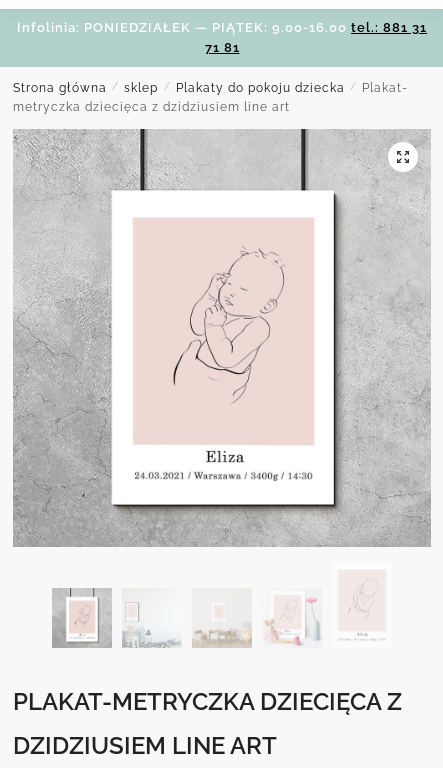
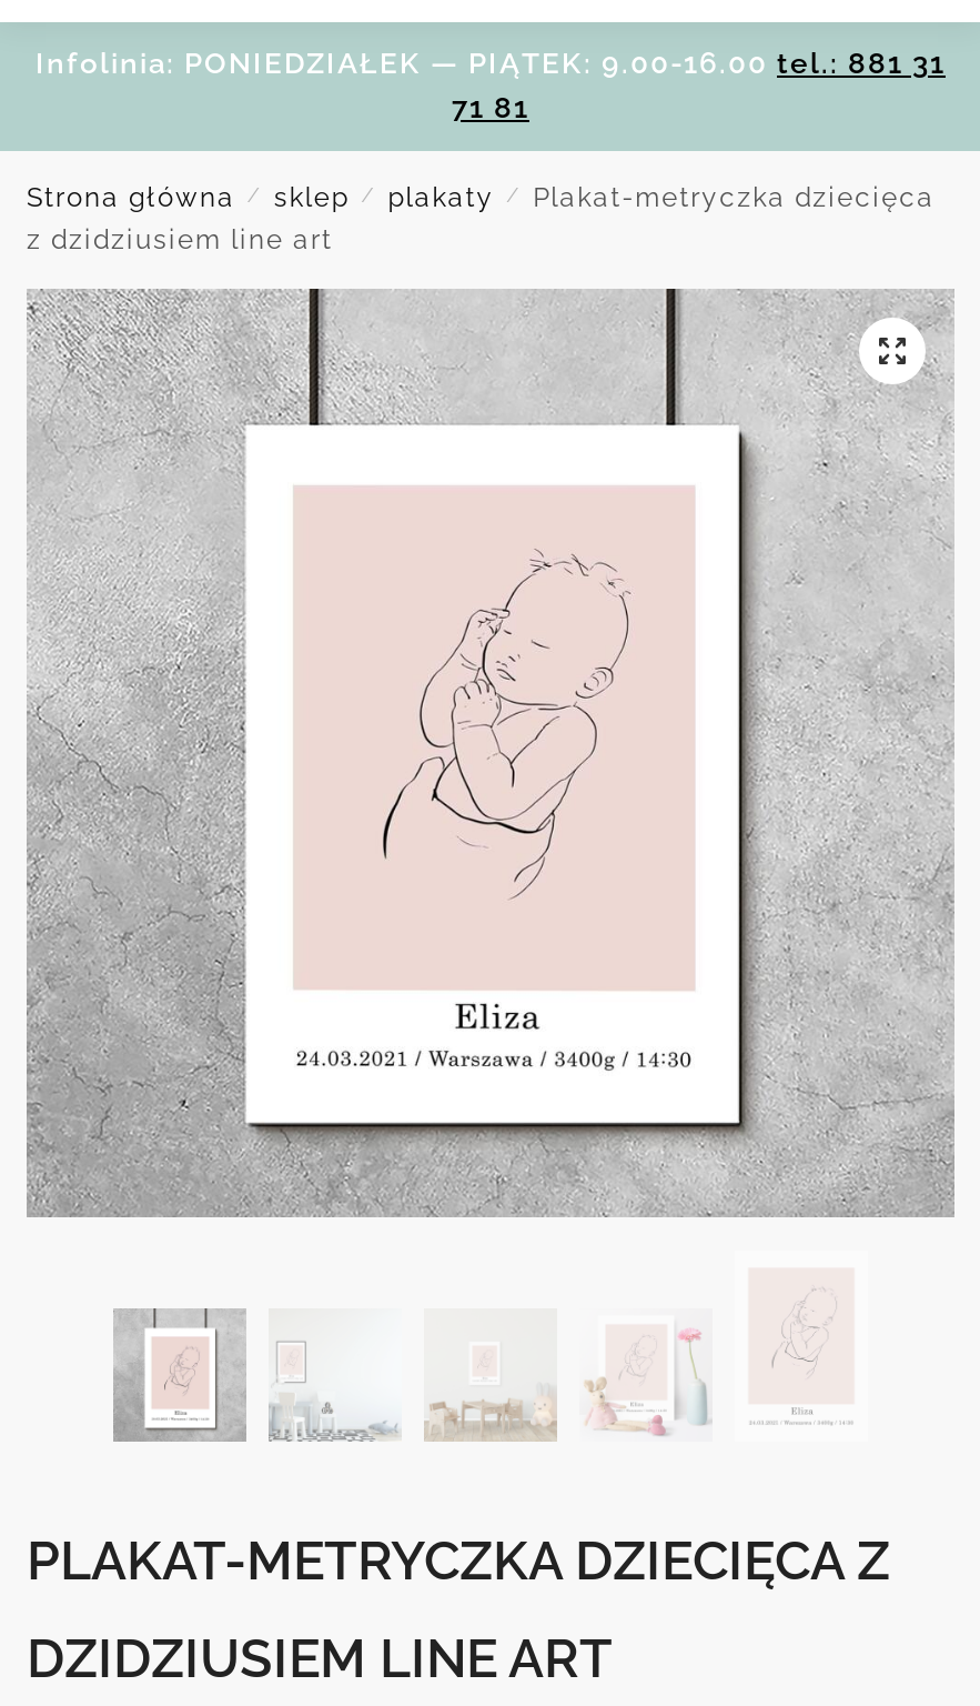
- Strona główna / sklep / Plakaty do pokoju dziecka / Plakat-
- metryczka dziecięca z dzidziusiem line art
+ Strona główna / sklep / plakaty / Plakat-metryczka dziecięca
+ z dzidziusiem line art
